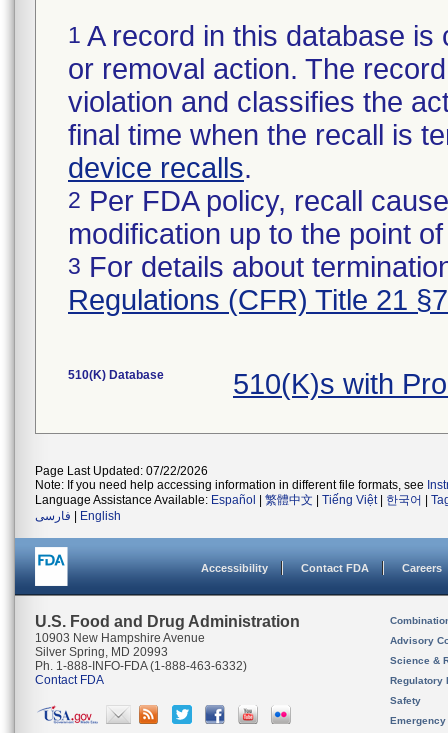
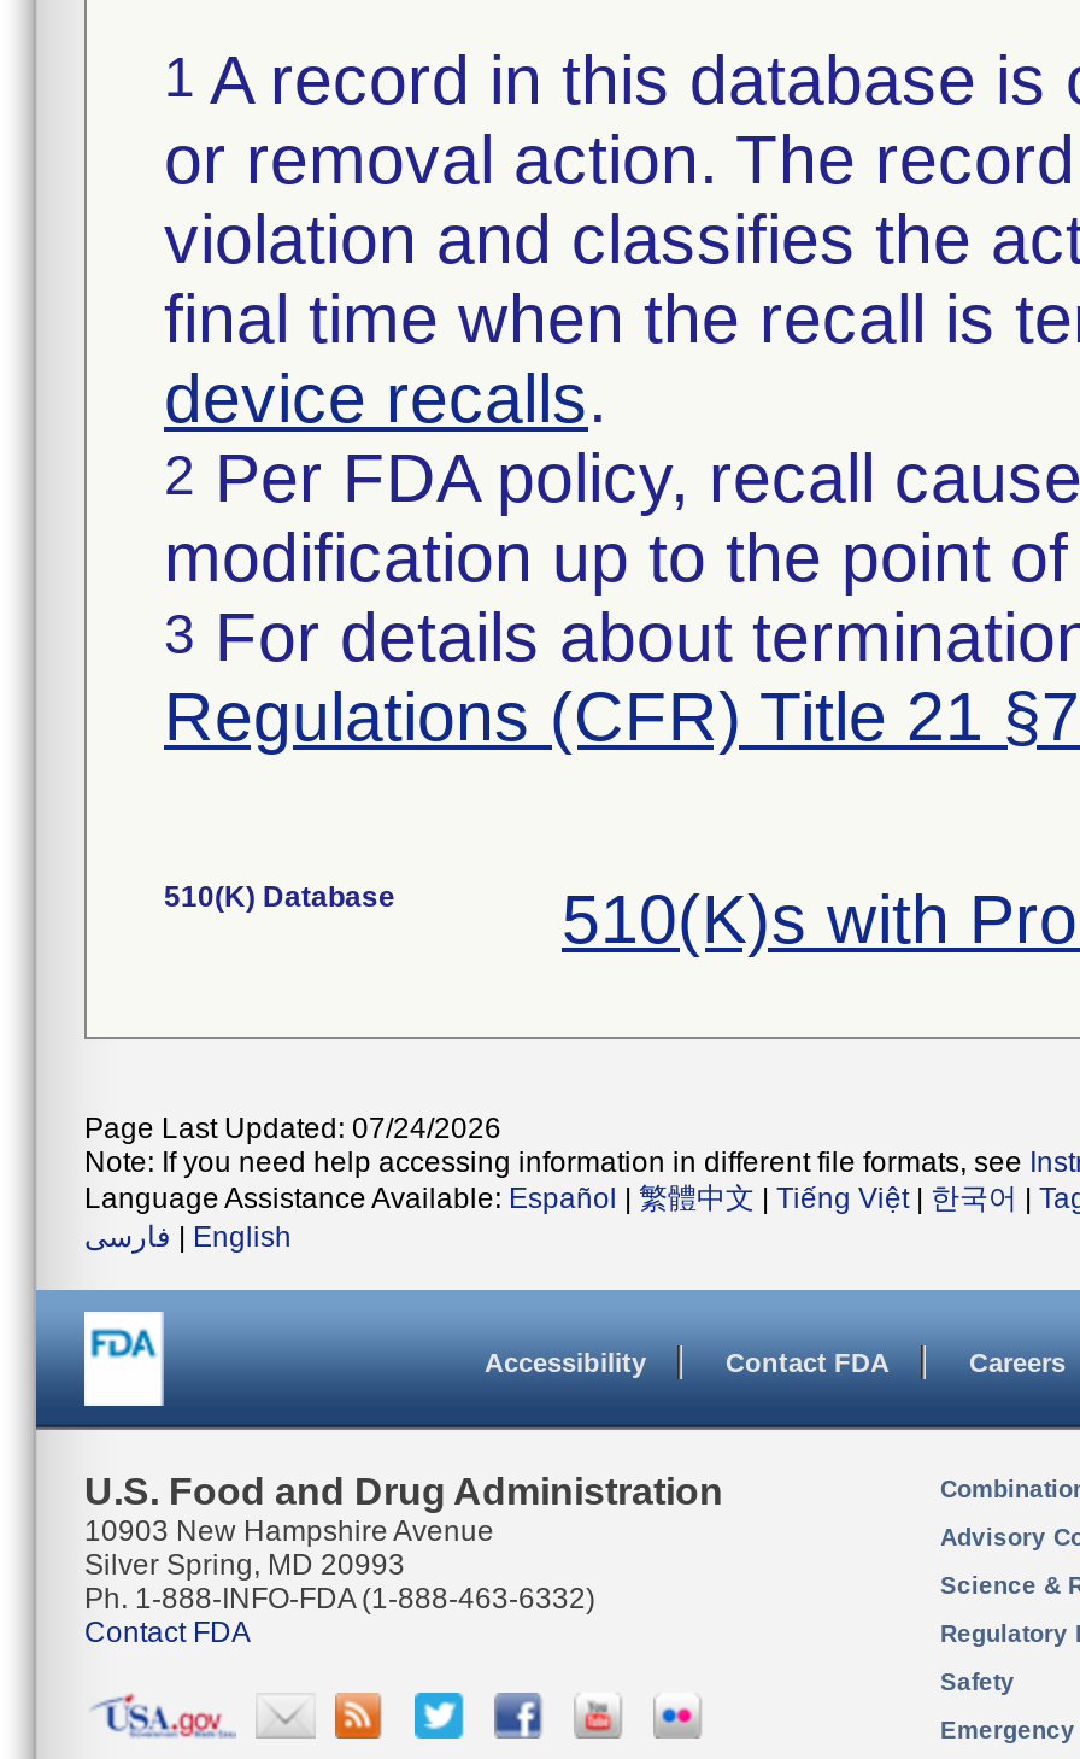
- Page Last Updated: 07/22/2026
+ Page Last Updated: 07/24/2026
